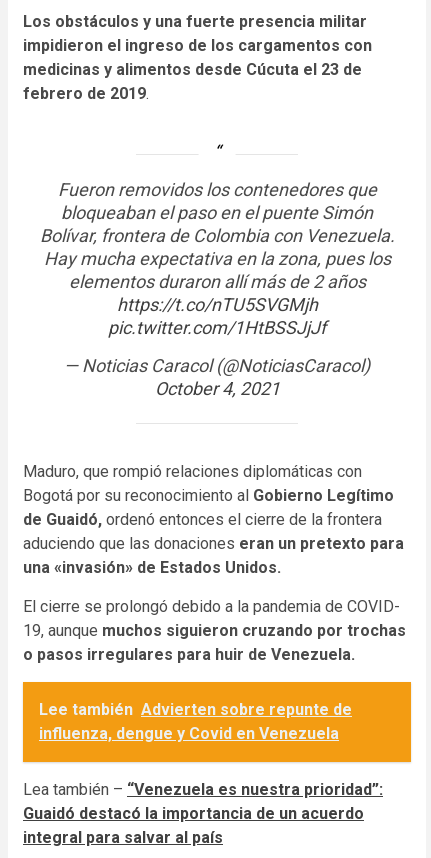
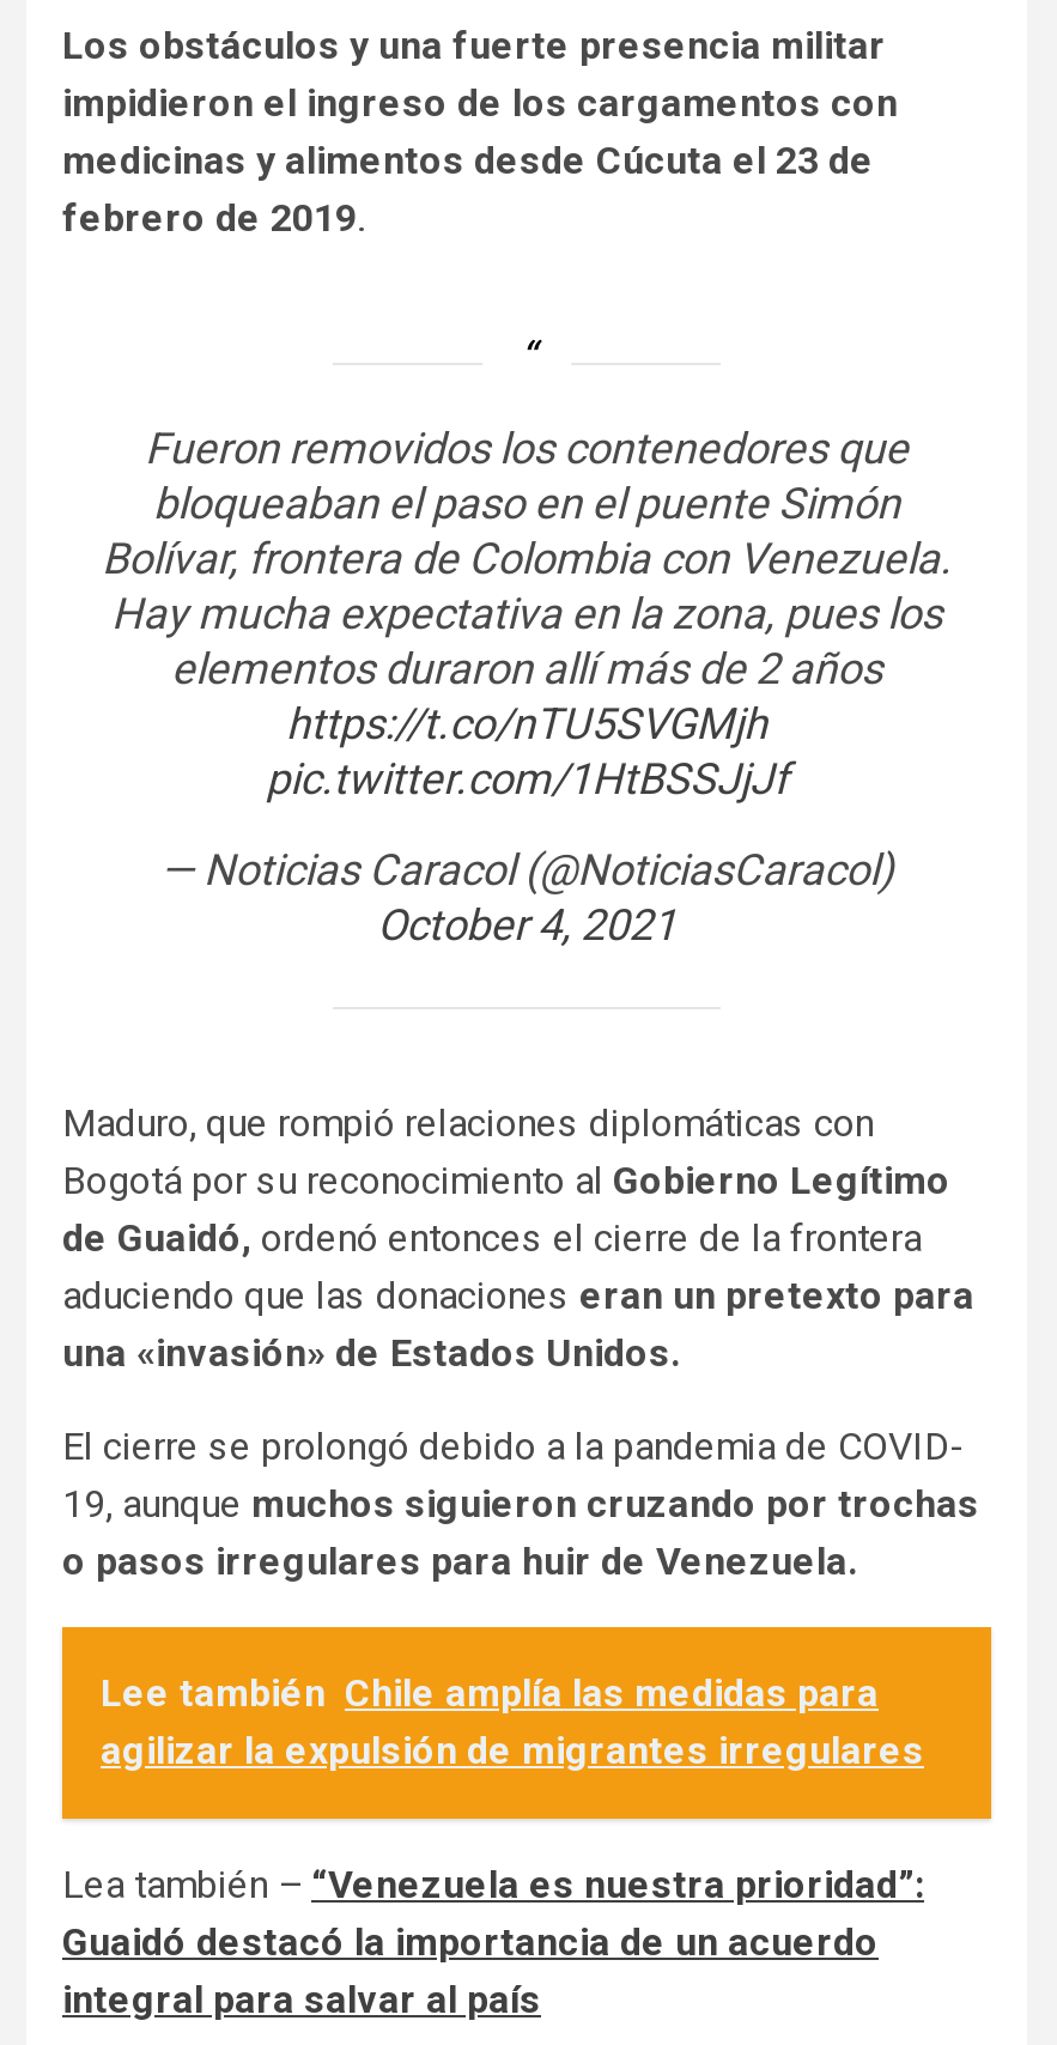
- Lee también Advierten sobre repunte de
- influenza, dengue y Covid en Venezuela
+ Lee también Chile amplía las medidas para
+ agilizar la expulsión de migrantes irregulares
